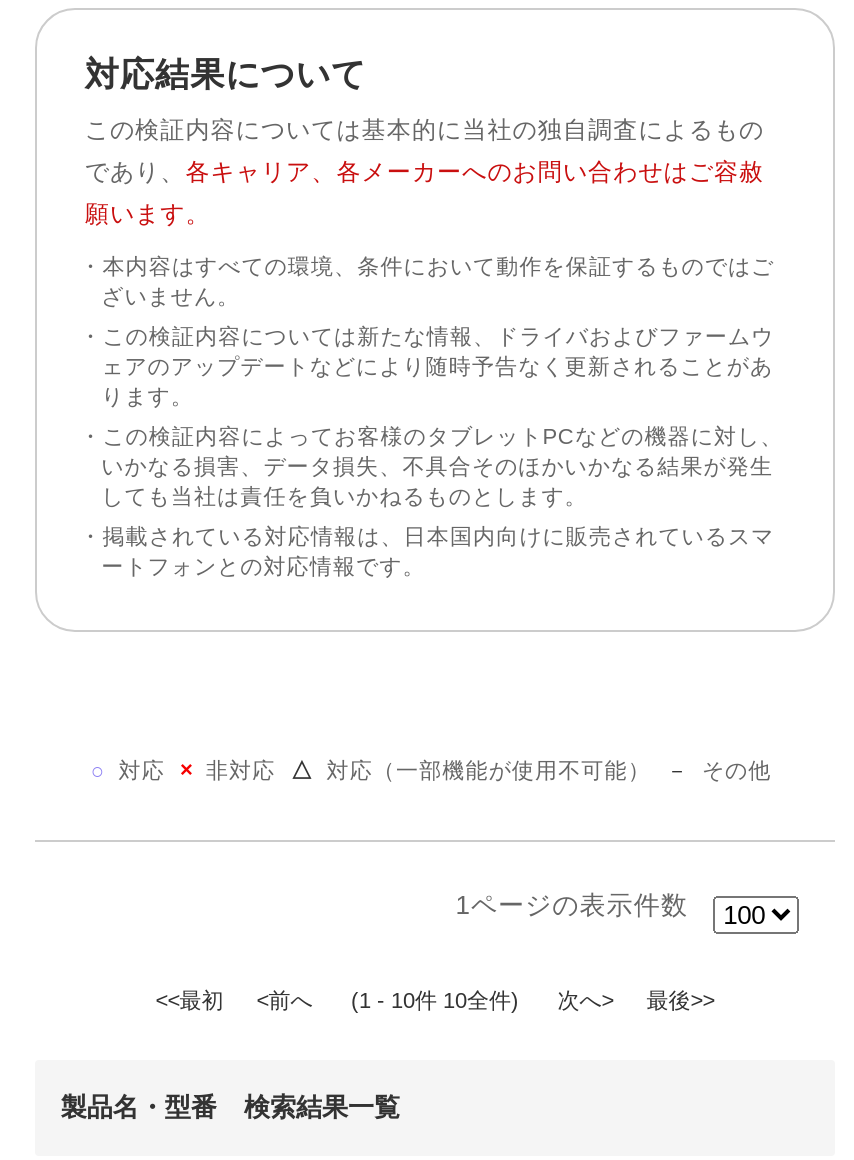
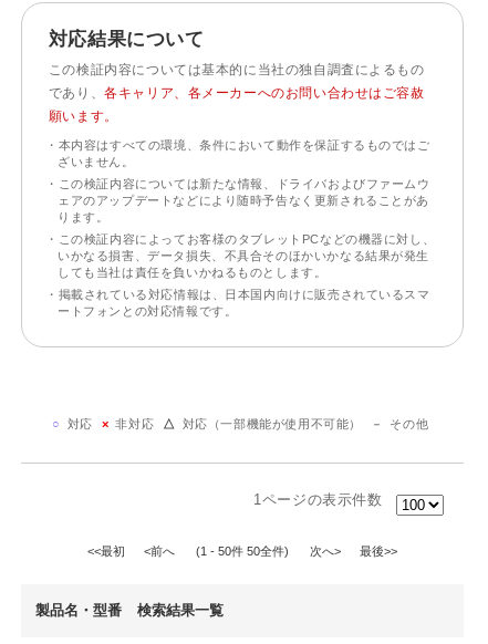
- <<最初 <前へ (1 - 10件 10全件) 次へ> 最後>>
+ <<最初 <前へ (1 - 50件 50全件) 次へ> 最後>>
